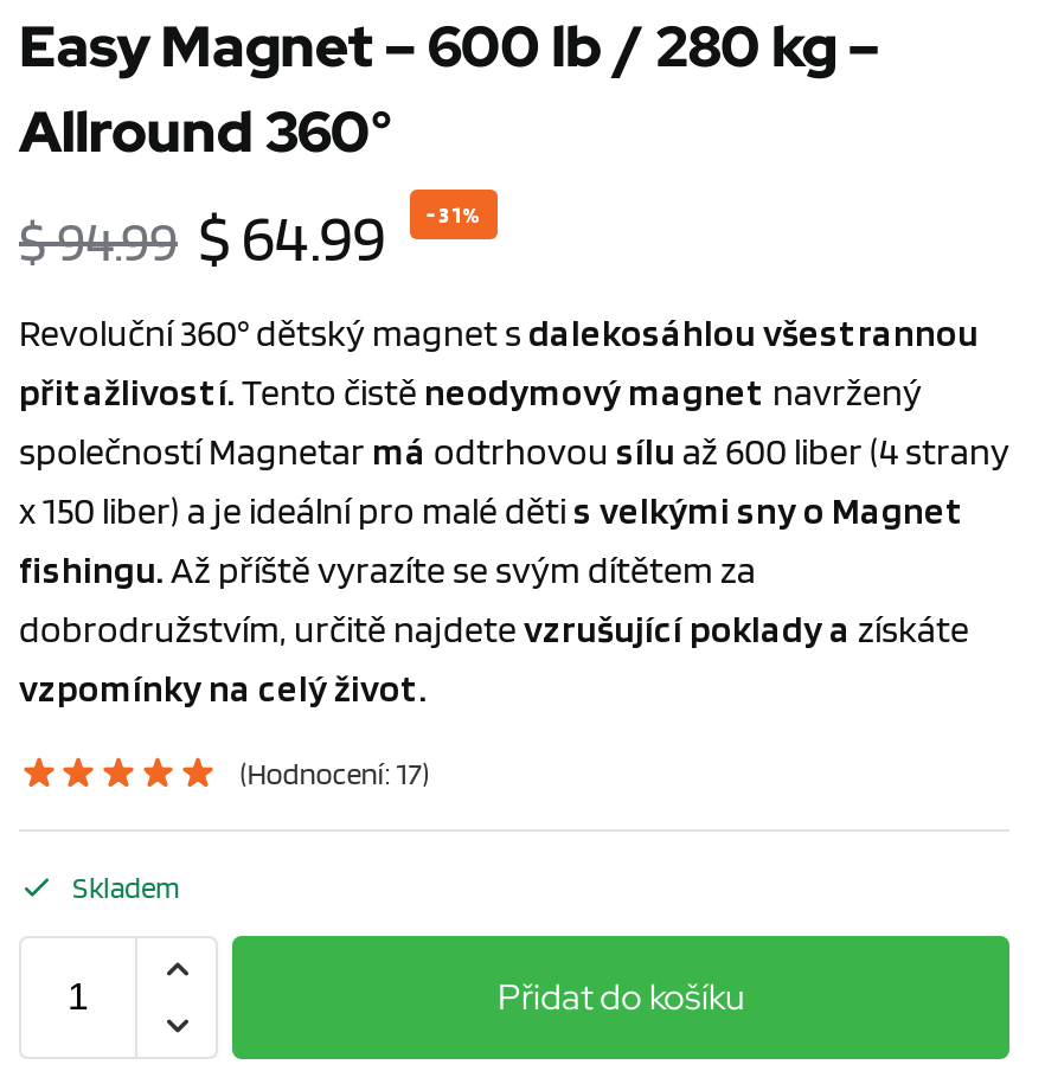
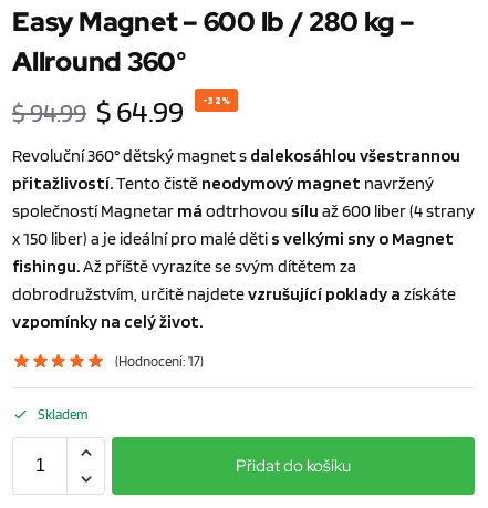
- $94.99 $64.99 -31%
+ $94.99 $64.99 -32%
